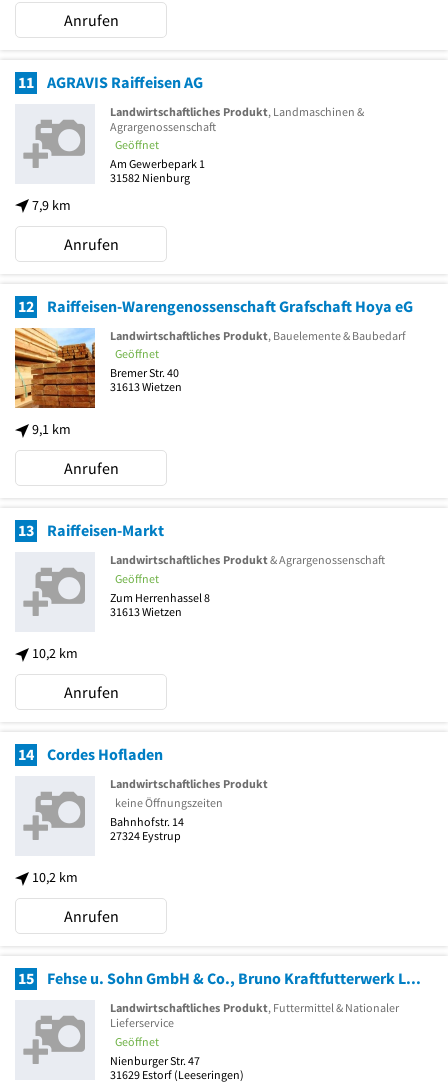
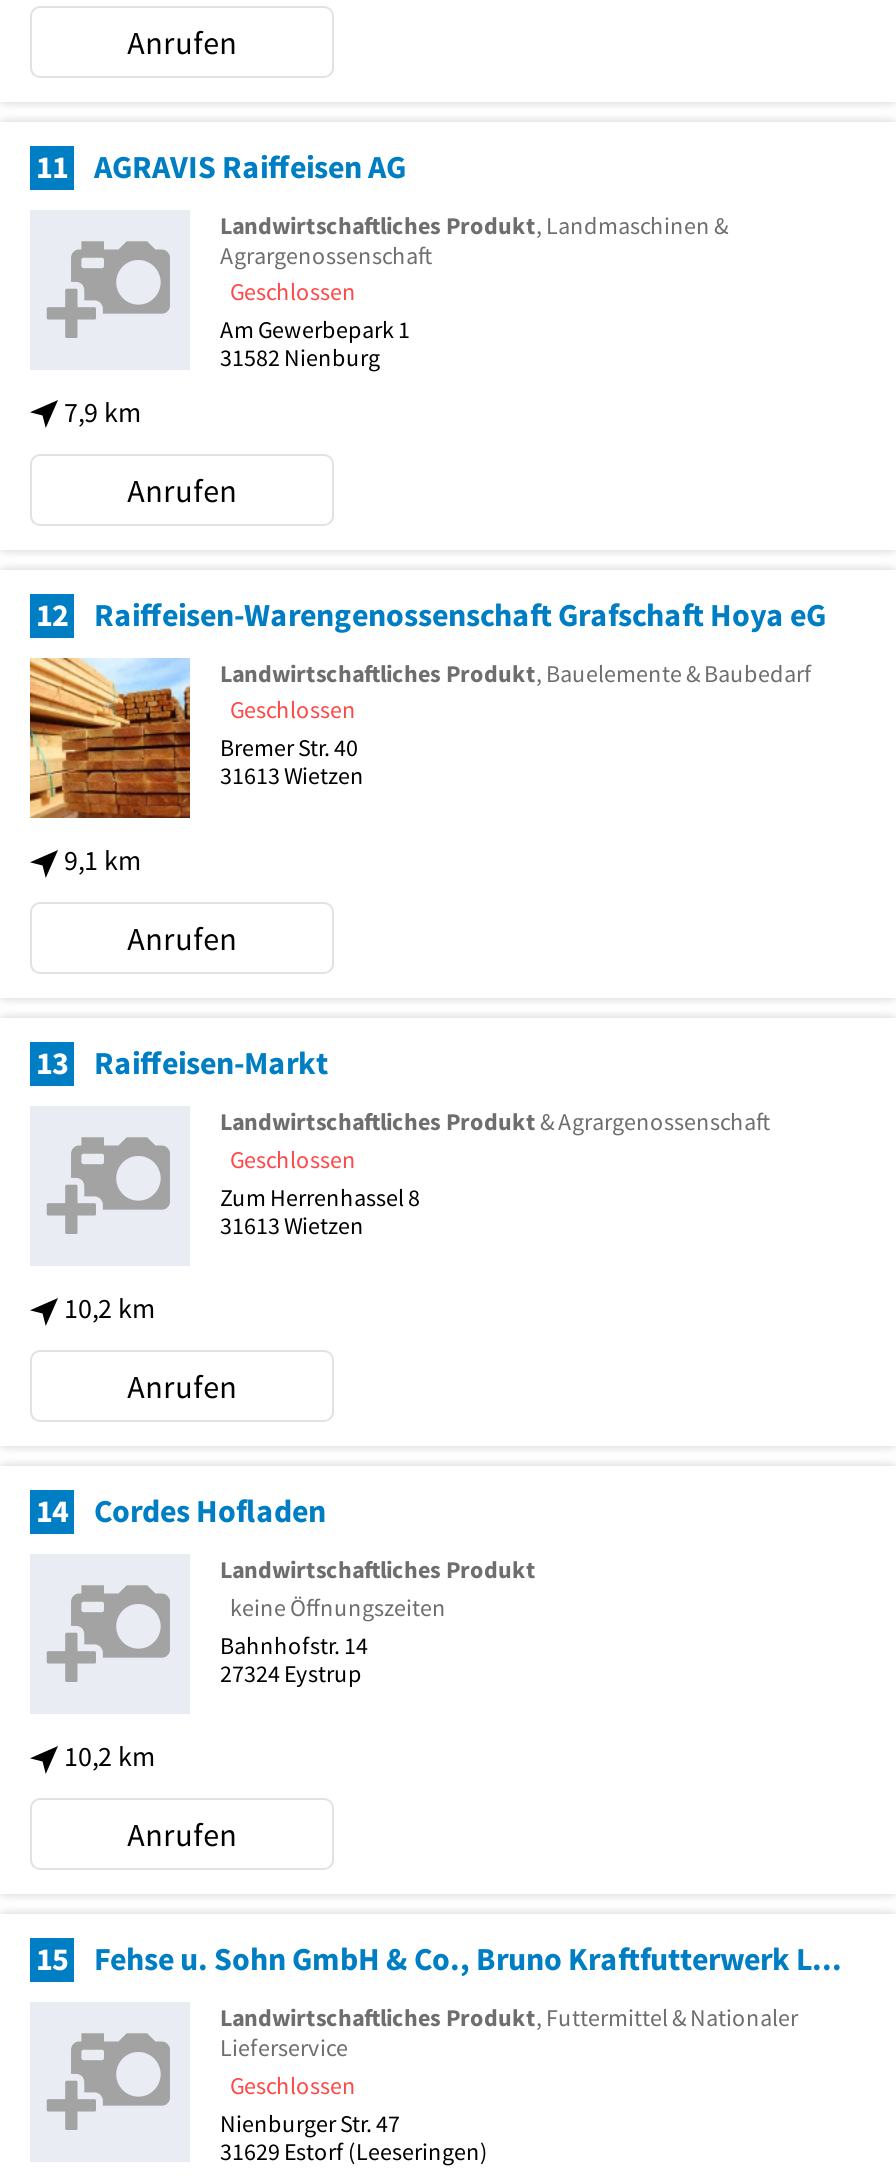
- Geöffnet
+ Geschlossen

- Geöffnet
+ Geschlossen

- Geöffnet
+ Geschlossen

- Geöffnet
+ Geschlossen
